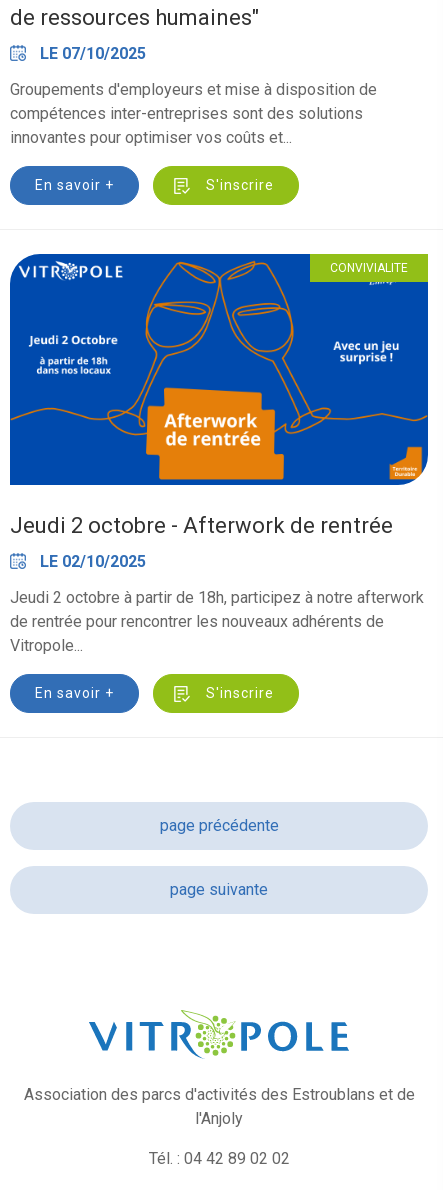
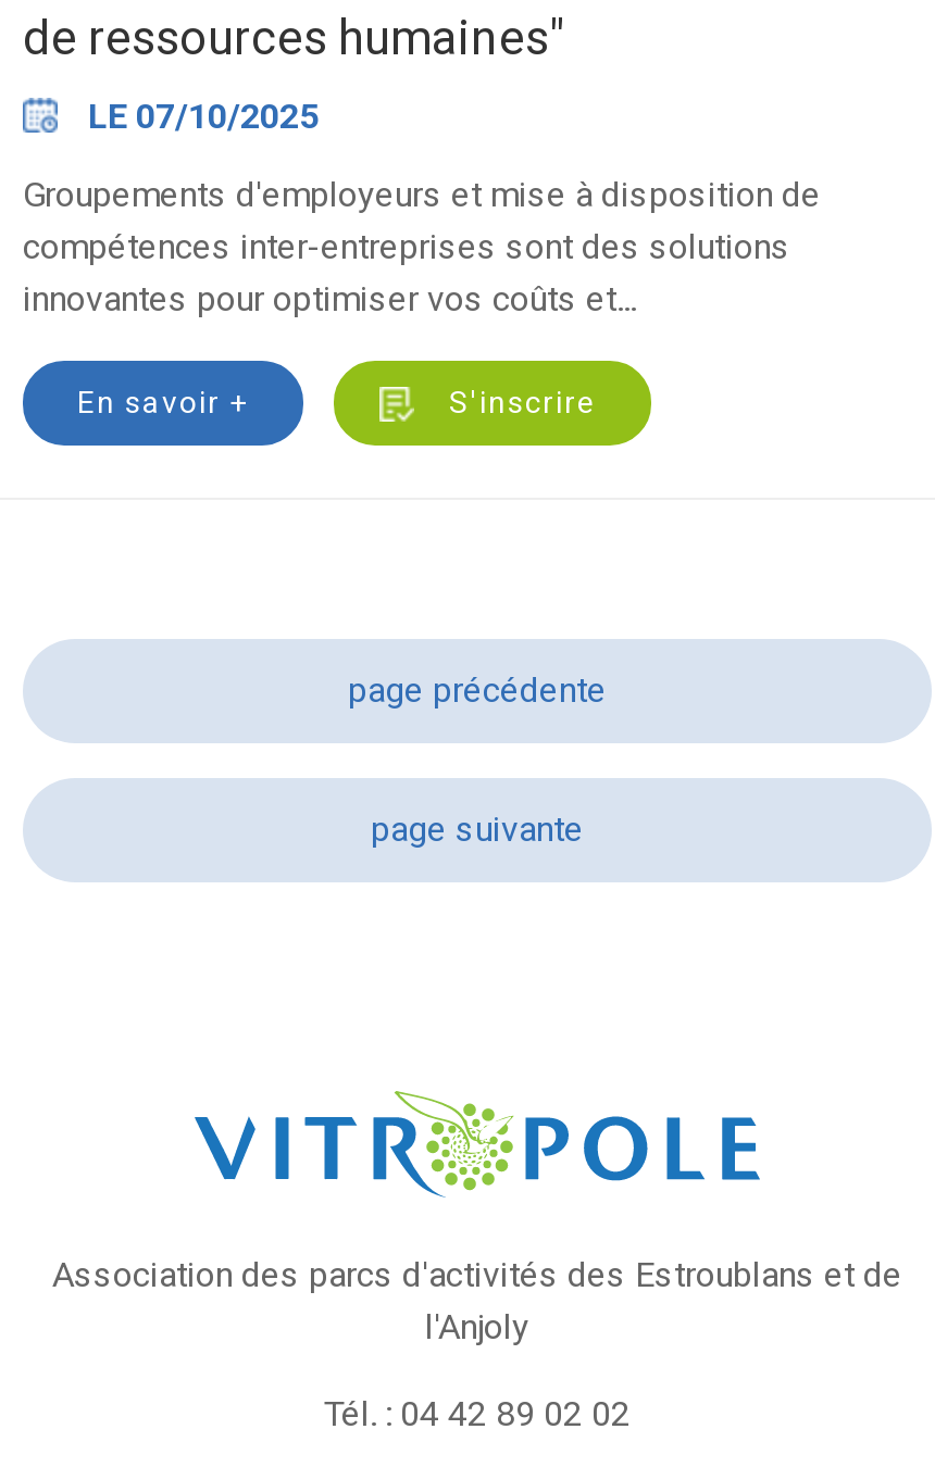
- [image]
- CONVIVIALITE

- Jeudi 2 octobre - Afterwork de rentrée
- LE 02/10/2025
- Jeudi 2 octobre à partir de 18h, participez à notre afterwork
- de rentrée pour rencontrer les nouveaux adhérents de
- Vitropole...
- En savoir +
- S'inscrire
